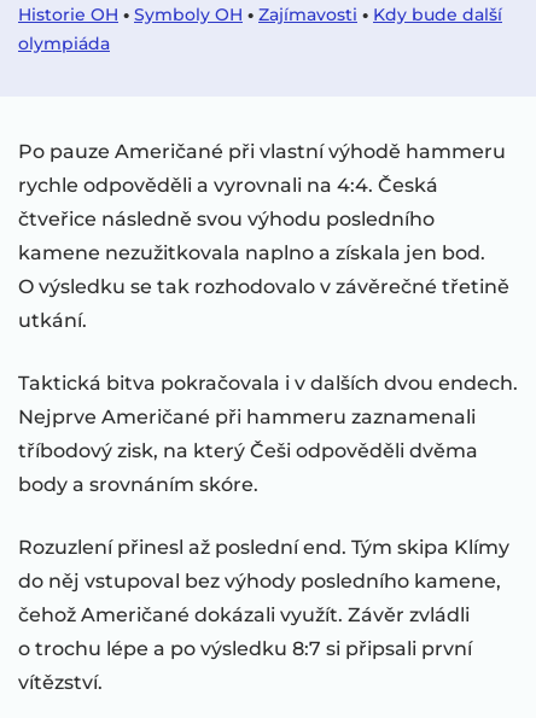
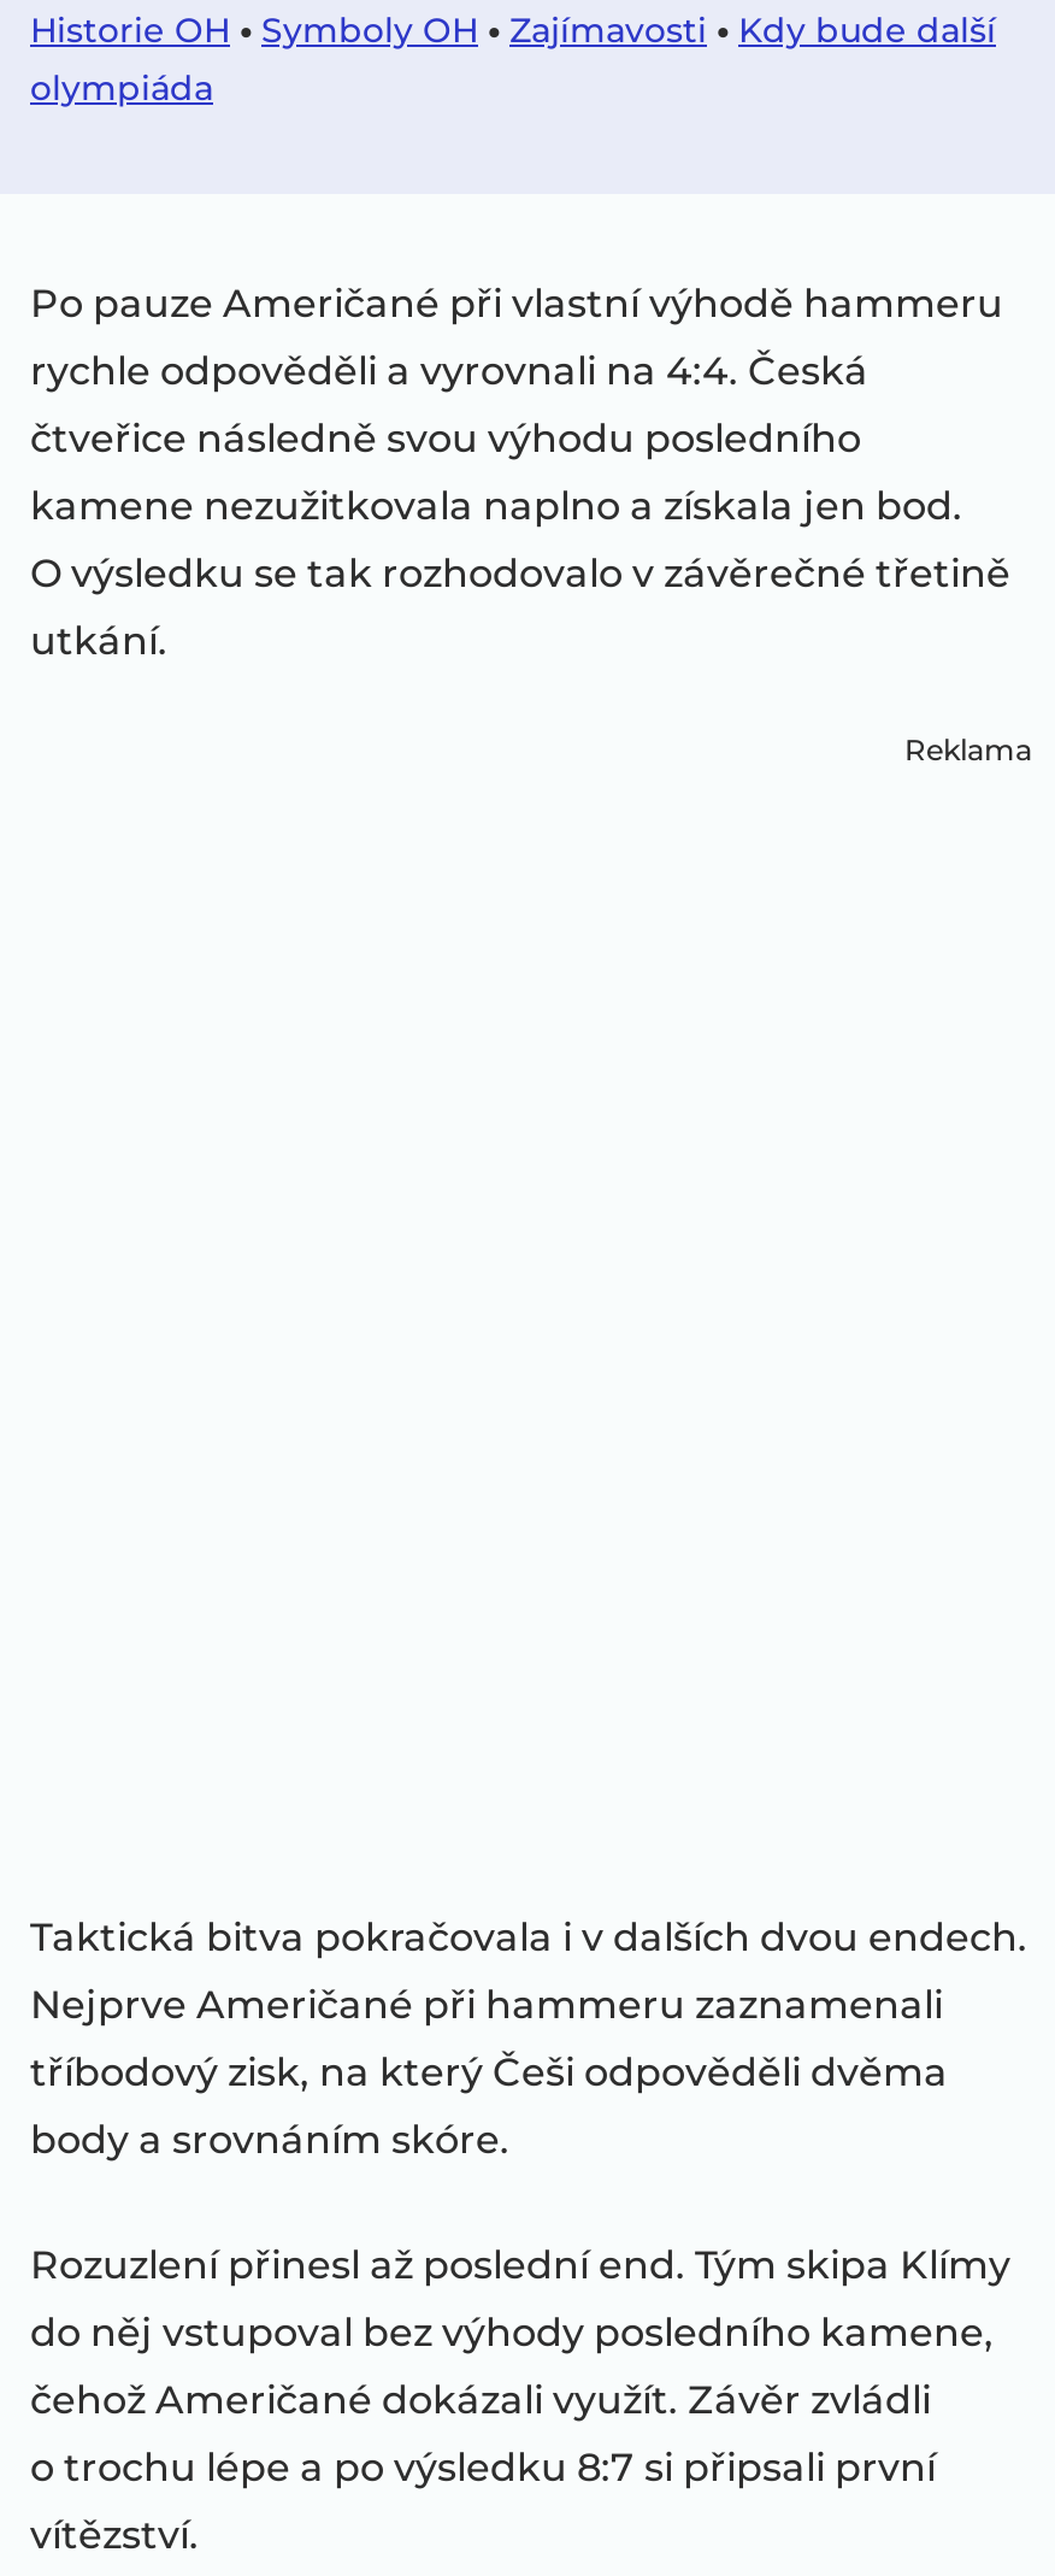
+ Reklama
